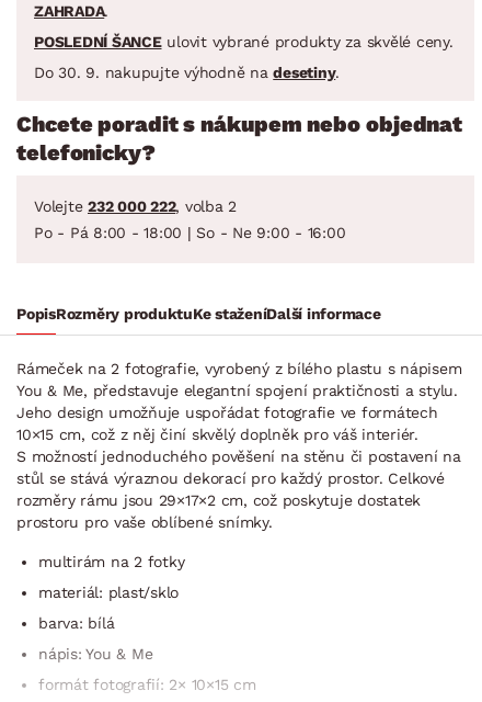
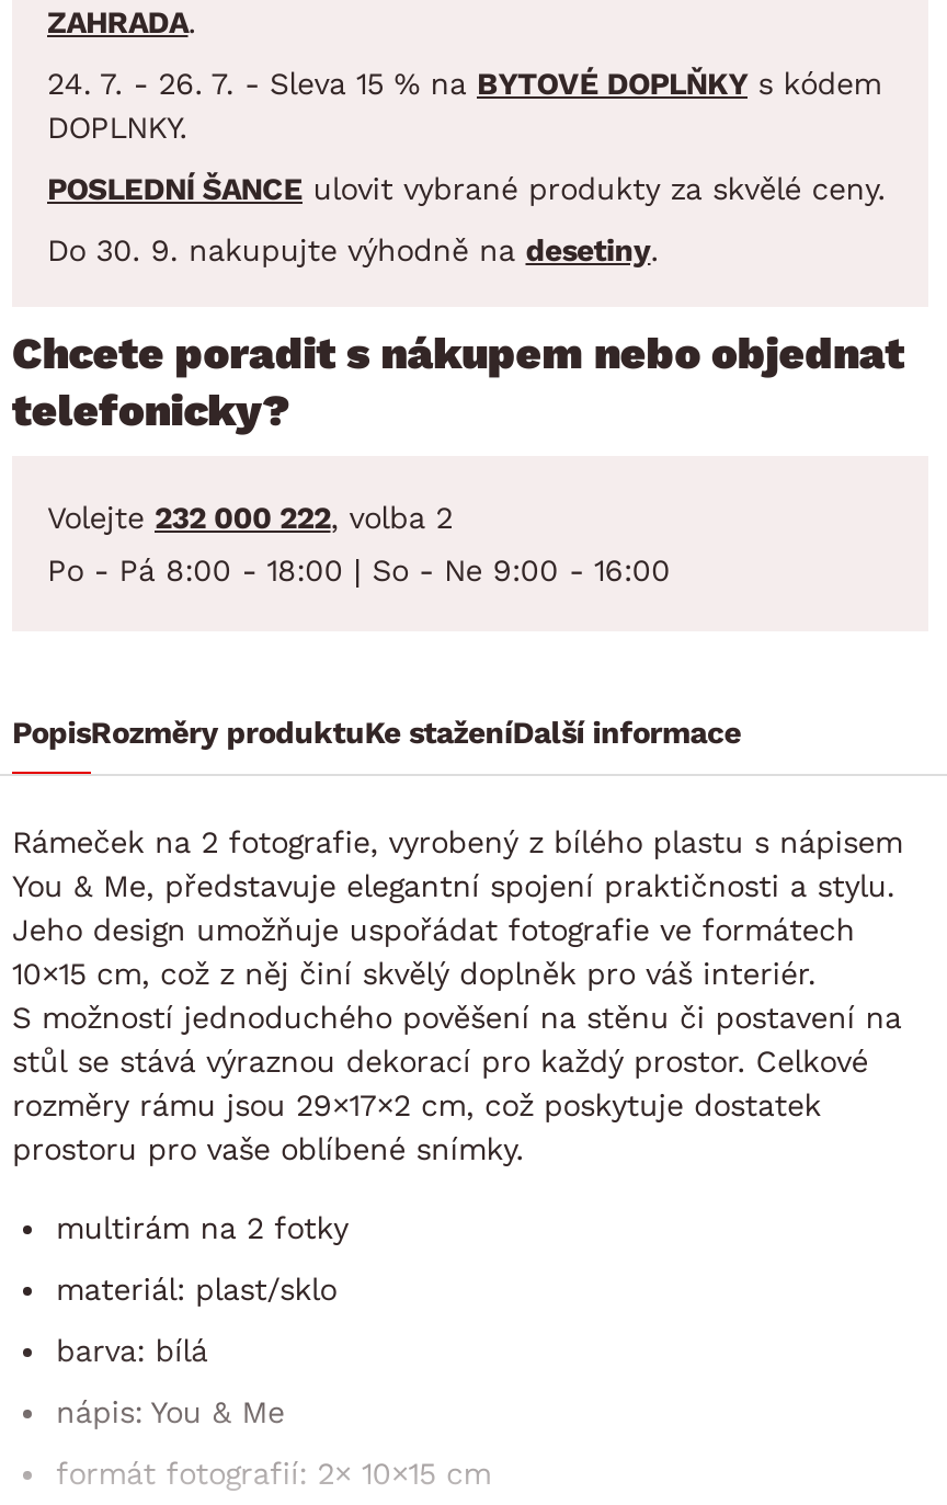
+ 24. 7. - 26. 7. - Sleva 15 % na BYTOVÉ DOPLŇKY s kódem
+ DOPLNKY.
